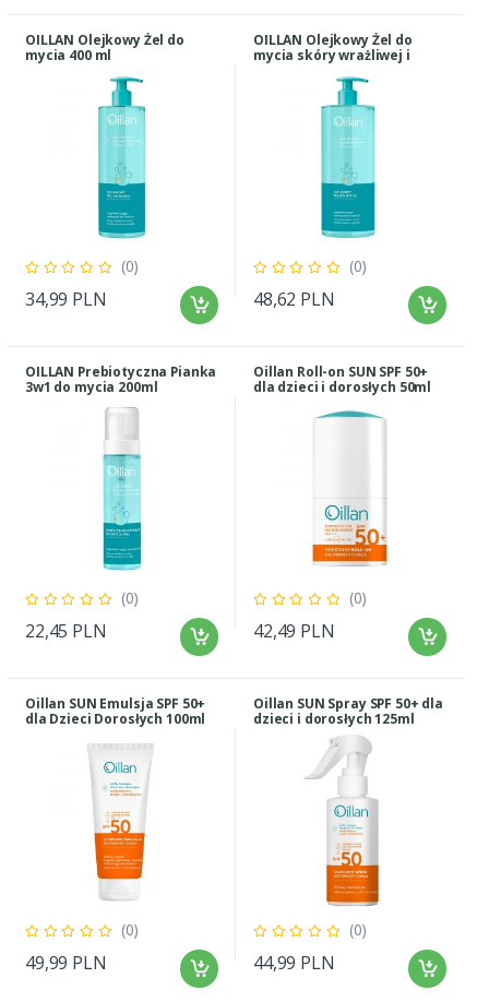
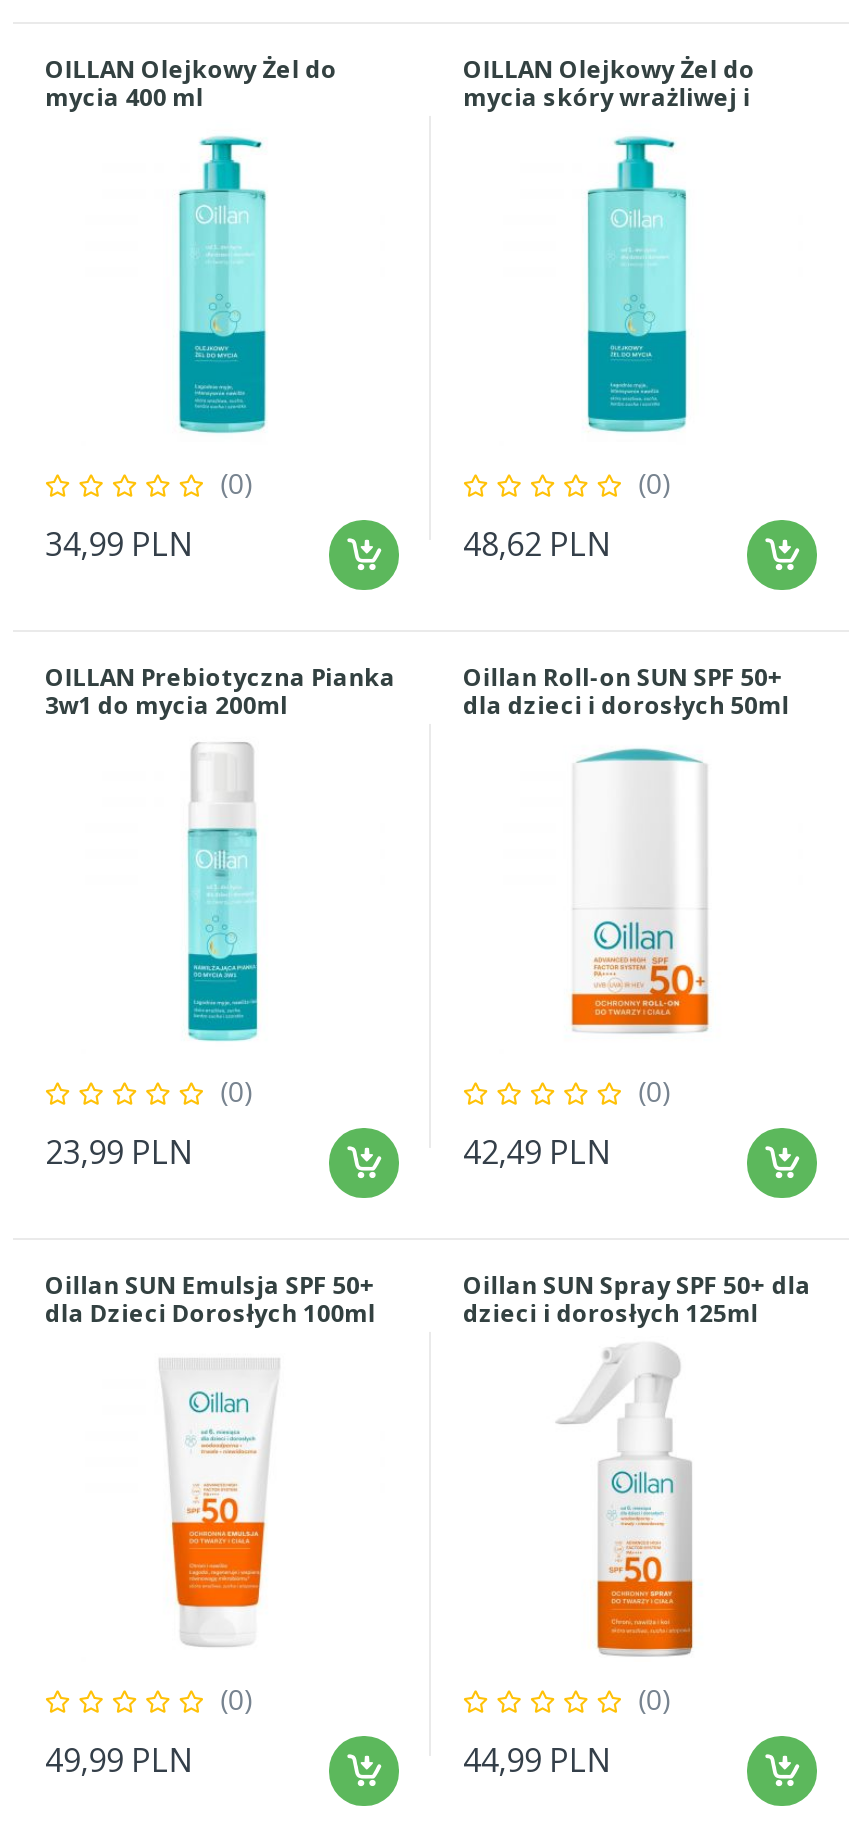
- 22,45 PLN
+ 23,99 PLN
